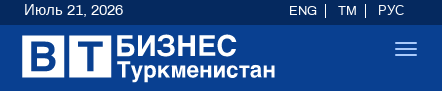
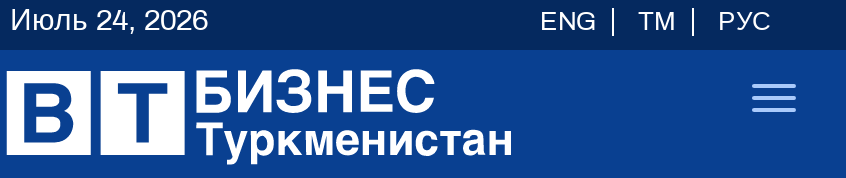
- Июль 21, 2026
+ Июль 24, 2026
